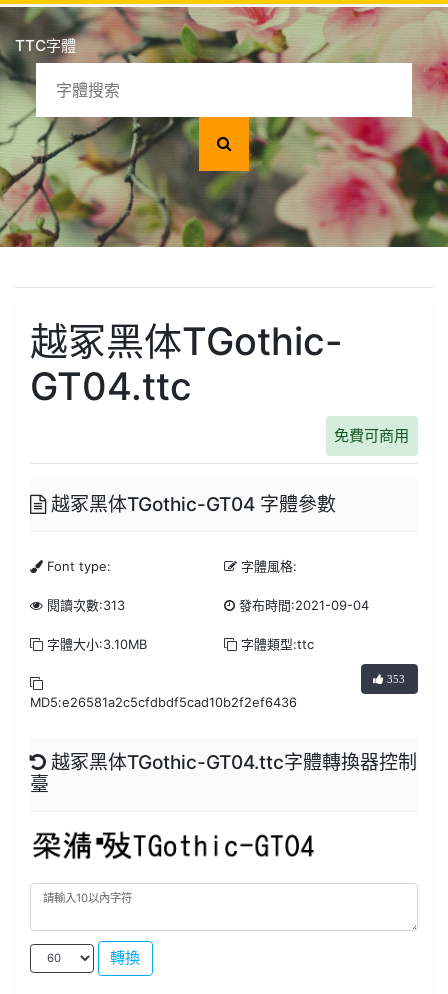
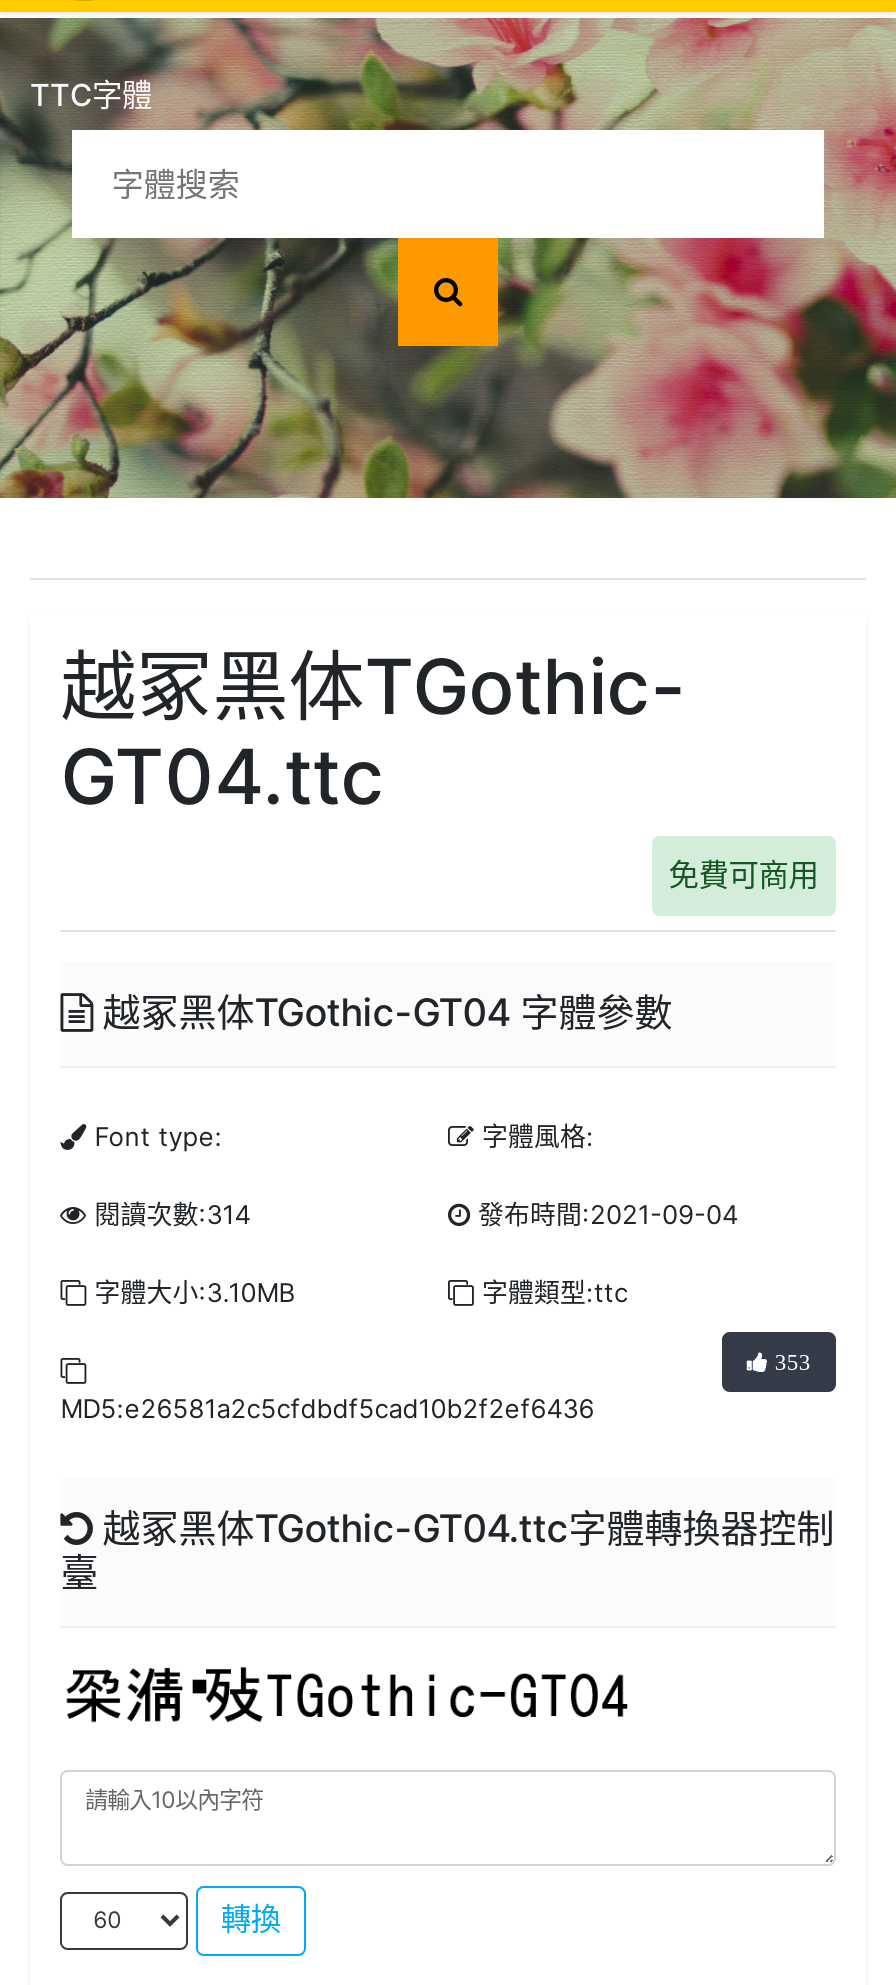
- 閱讀次數:313
+ 閱讀次數:314
